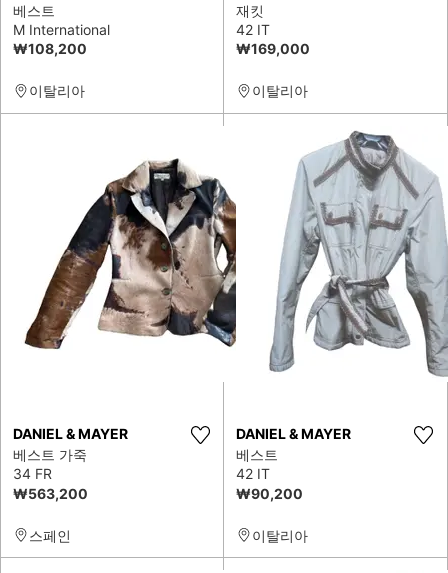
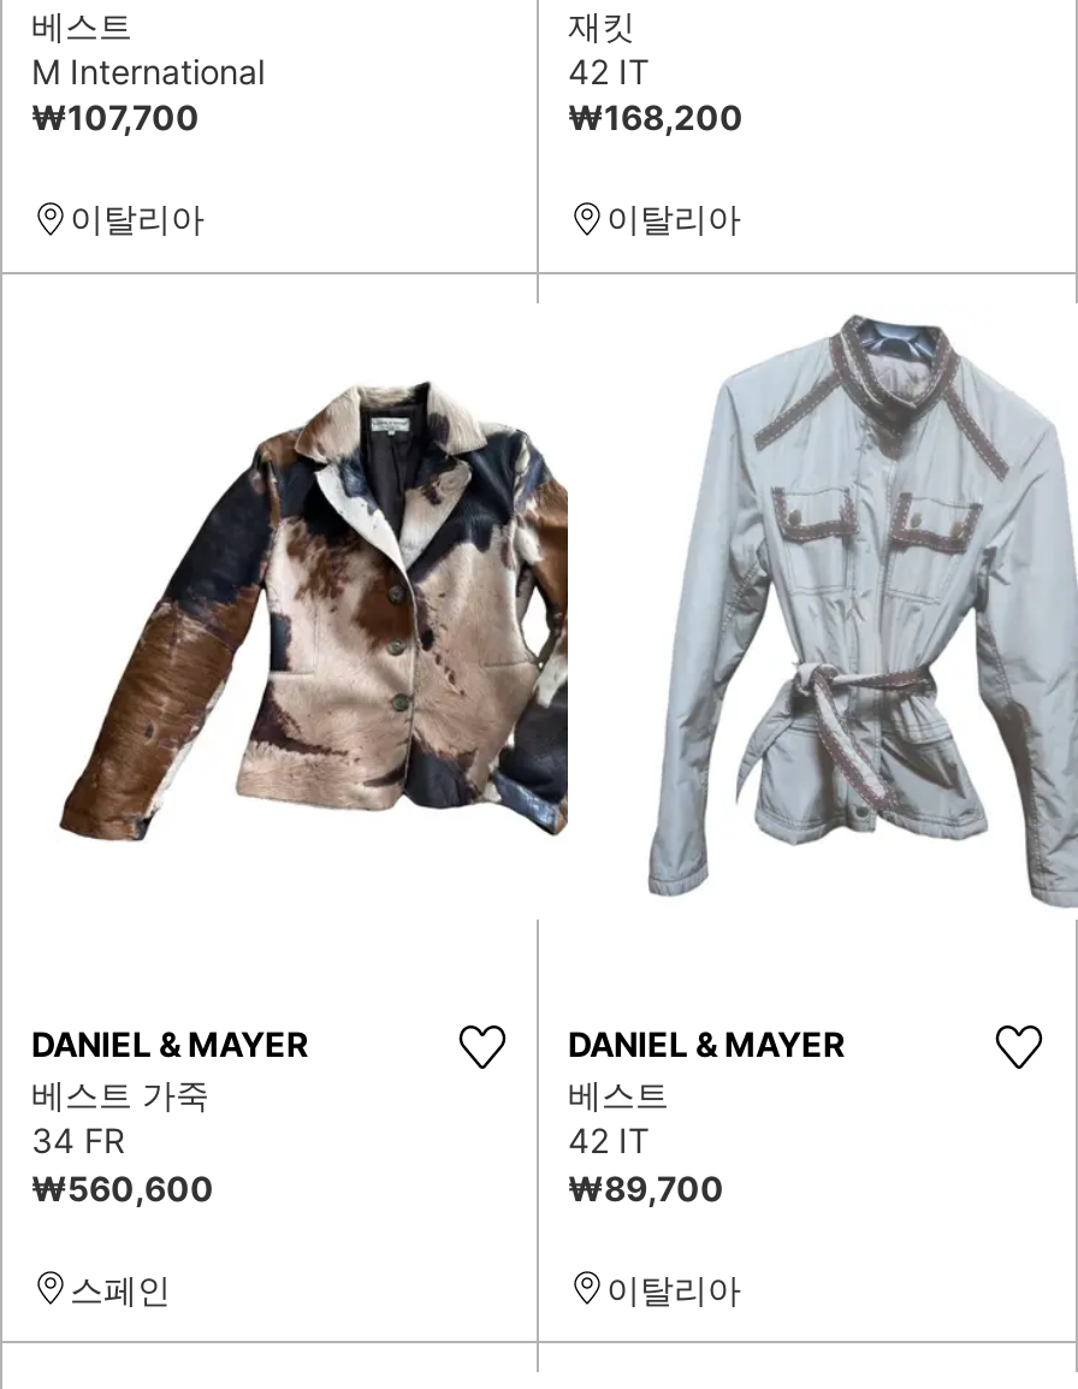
- ₩108,200
+ ₩107,700

- ₩169,000
+ ₩168,200

- ₩563,200
+ ₩560,600

- ₩90,200
+ ₩89,700
